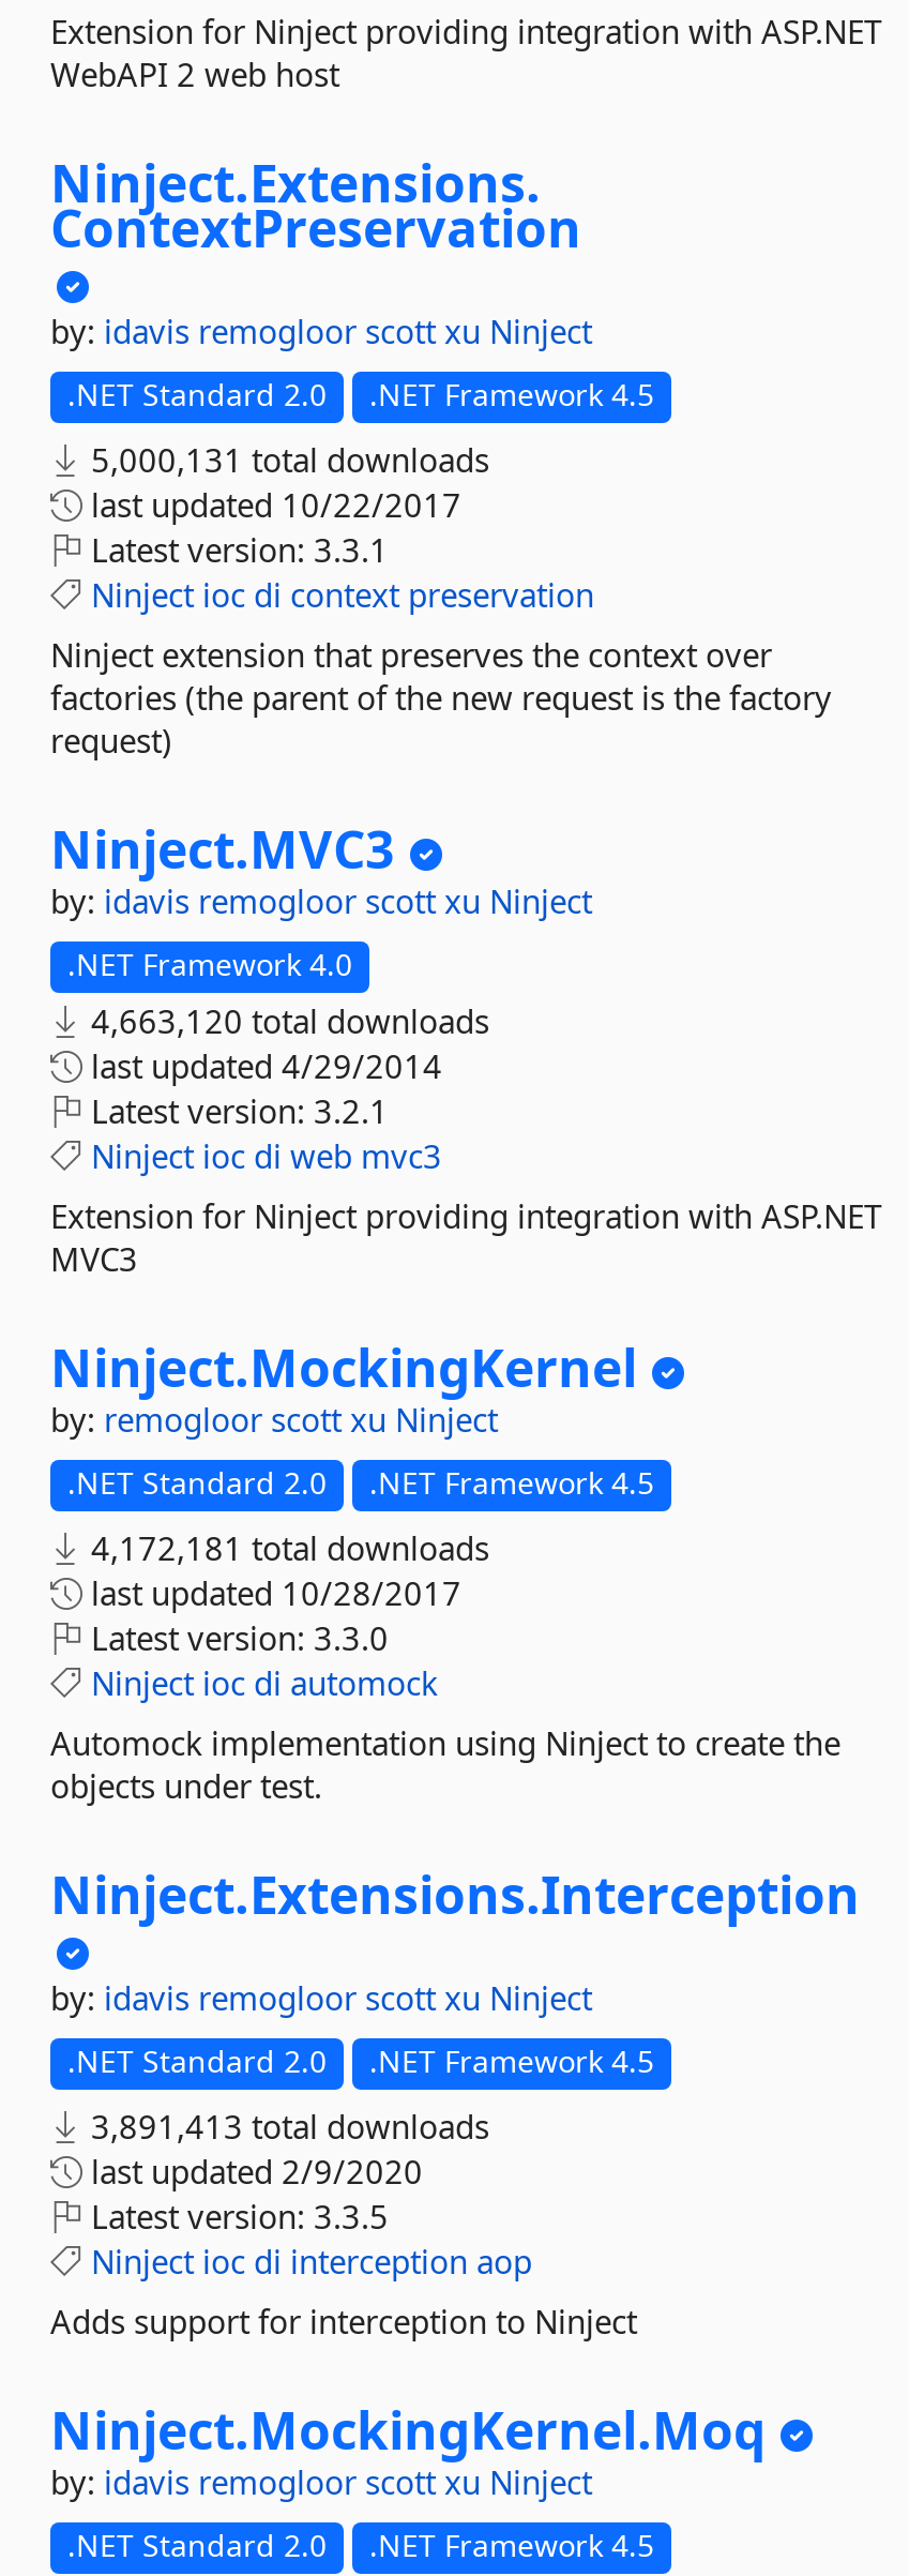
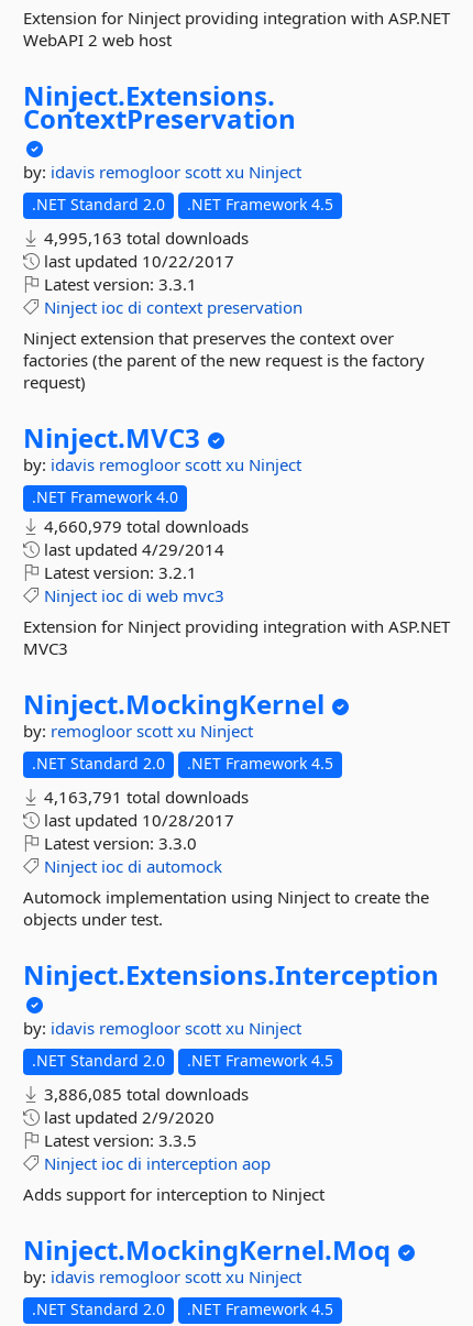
- 5,000,131 total downloads
+ 4,995,163 total downloads

- 4,663,120 total downloads
+ 4,660,979 total downloads

- 4,172,181 total downloads
+ 4,163,791 total downloads

- 3,891,413 total downloads
+ 3,886,085 total downloads
